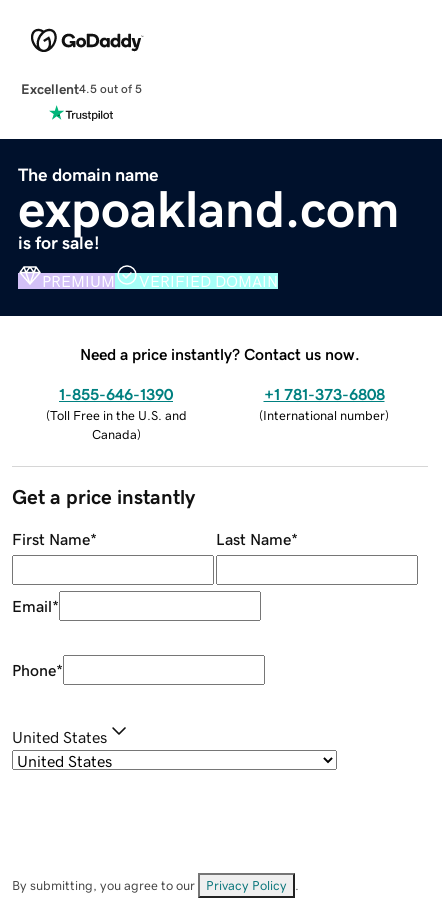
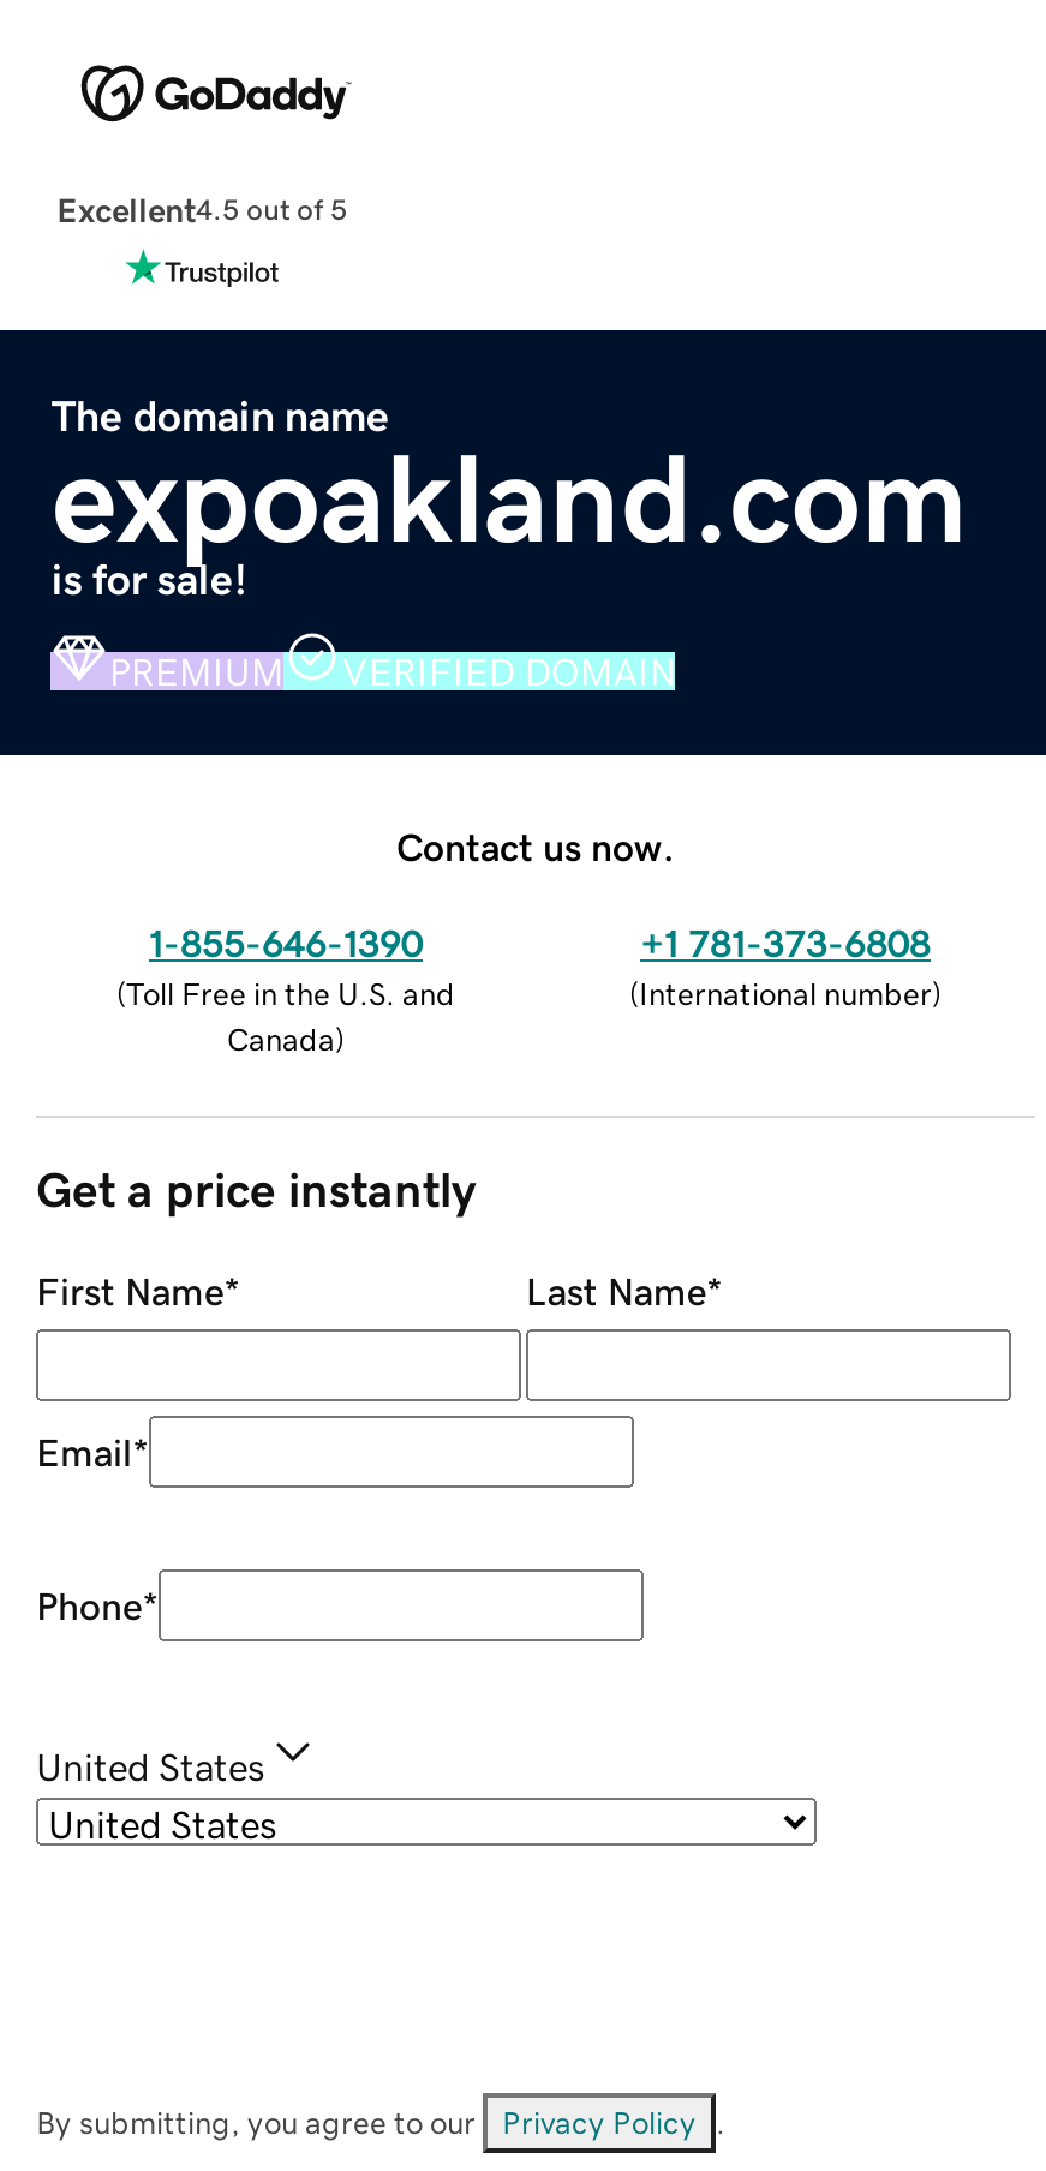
- Need a price instantly? Contact us now.
+ Contact us now.
